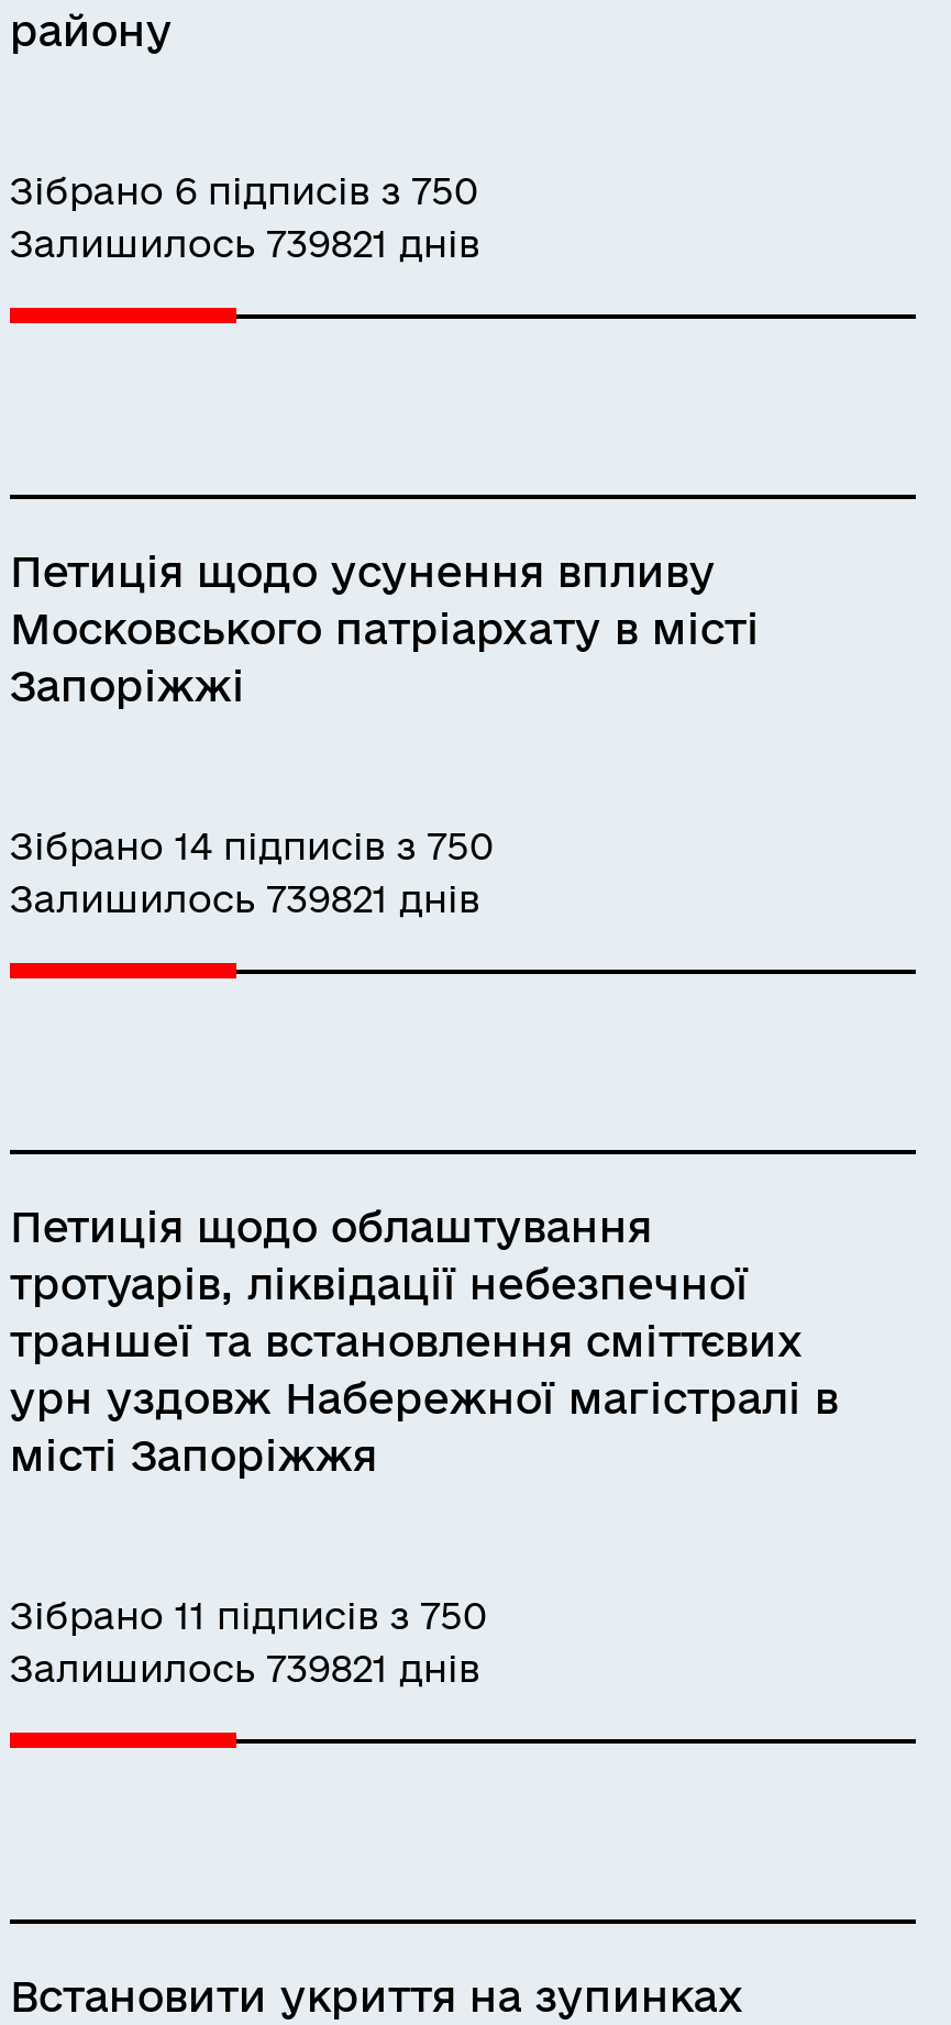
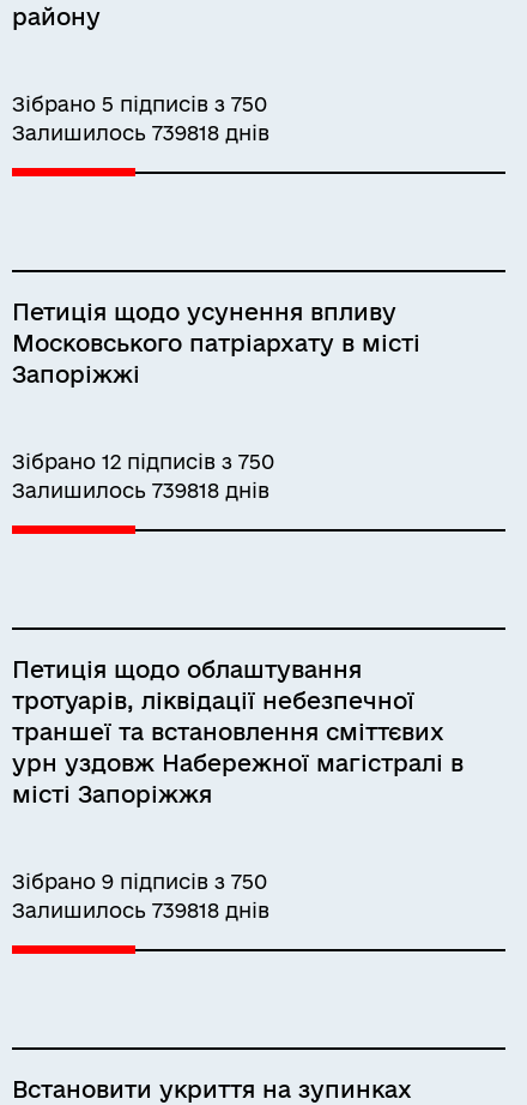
- Зібрано 6 підписів з 750
+ Зібрано 5 підписів з 750

- Залишилось 739821 днів
+ Залишилось 739818 днів

- Зібрано 14 підписів з 750
+ Зібрано 12 підписів з 750

- Залишилось 739821 днів
+ Залишилось 739818 днів

- Зібрано 11 підписів з 750
+ Зібрано 9 підписів з 750

- Залишилось 739821 днів
+ Залишилось 739818 днів
